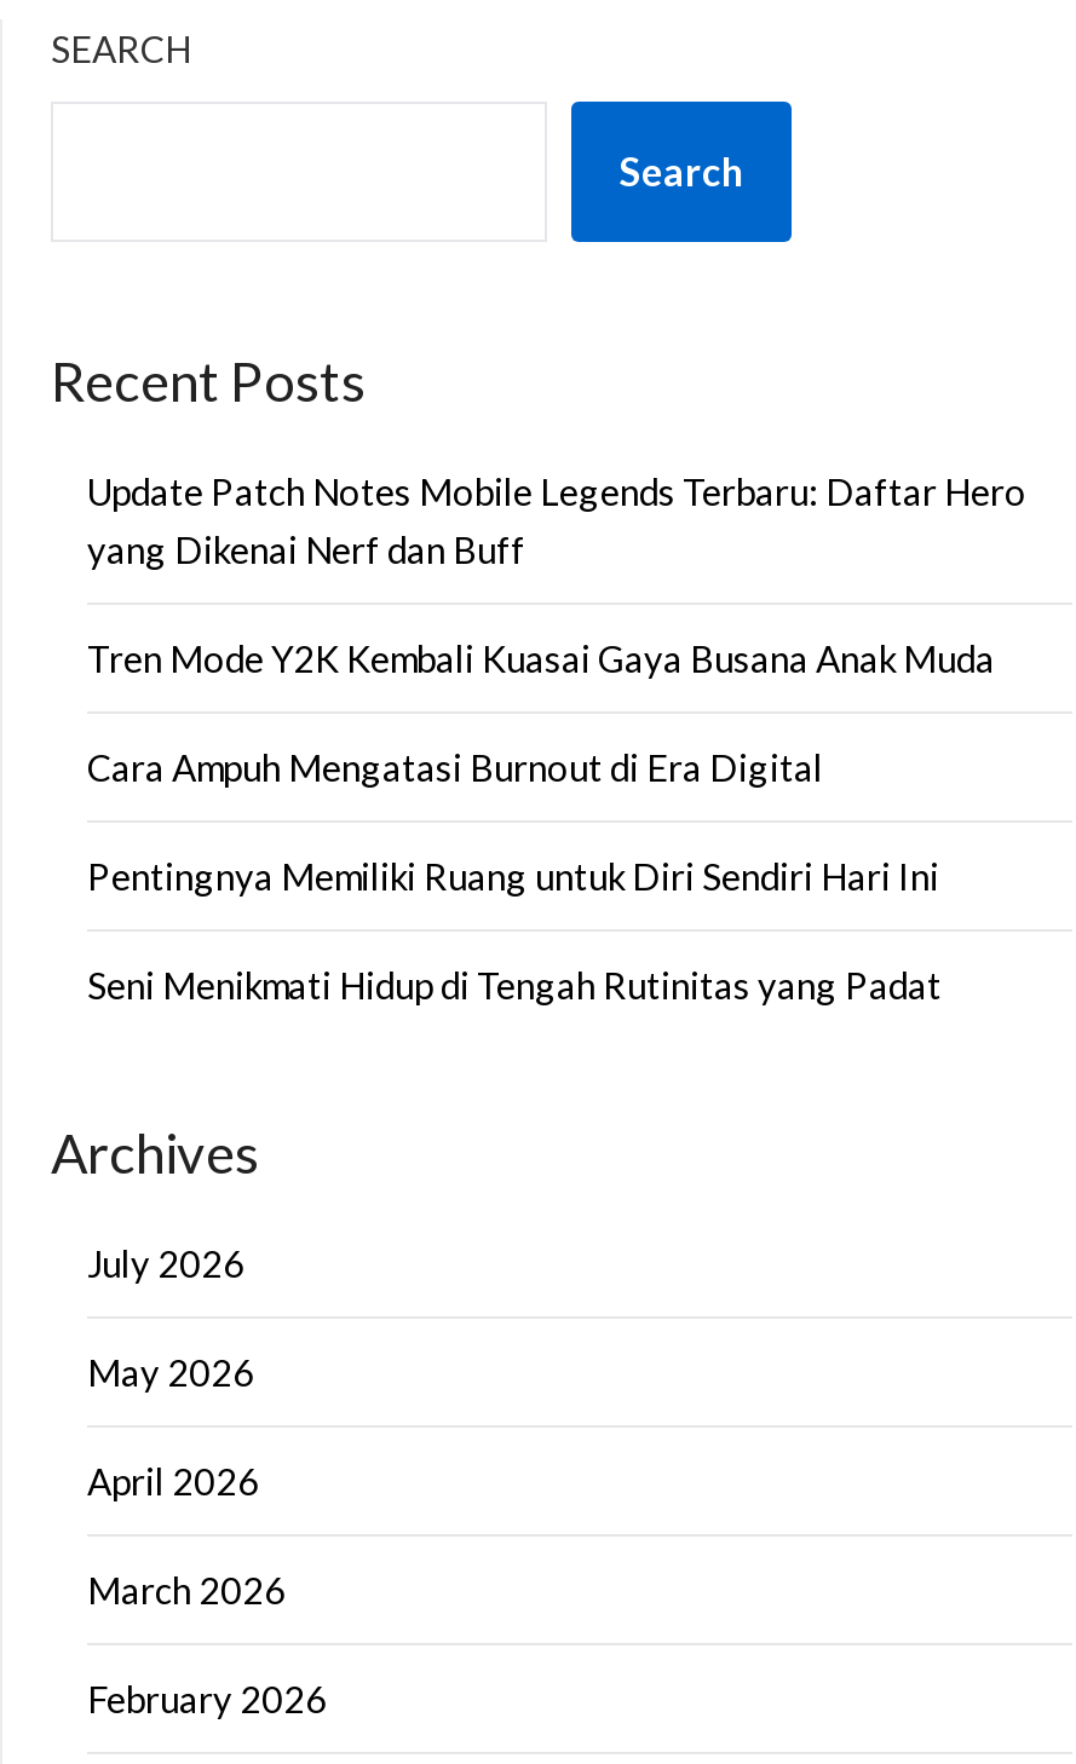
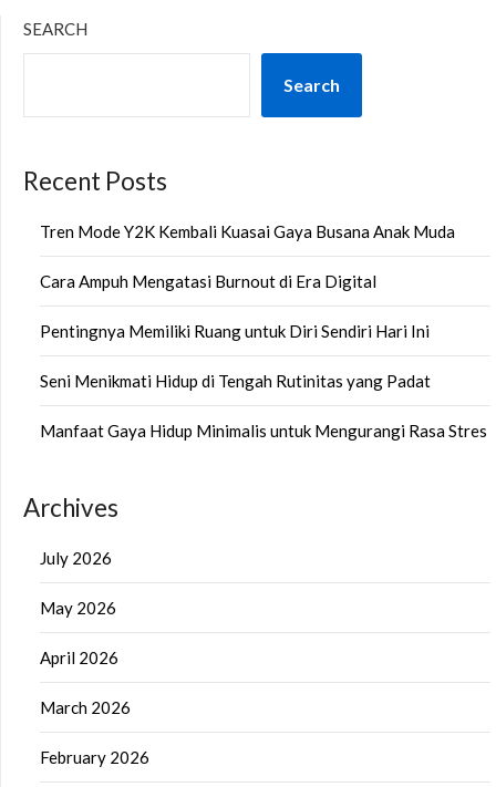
- Update Patch Notes Mobile Legends Terbaru: Daftar Hero
- yang Dikenai Nerf dan Buff

moved up: Tren Mode Y2K Kembali Kuasai Gaya Busana Anak Muda | Cara Ampuh Mengatasi Burnout di Era Digital | Pentingnya Memiliki Ruang untuk Diri Sendiri Hari Ini | Seni Menikmati Hidup di Tengah Rutinitas yang Padat

+ Manfaat Gaya Hidup Minimalis untuk Mengurangi Rasa Stres
